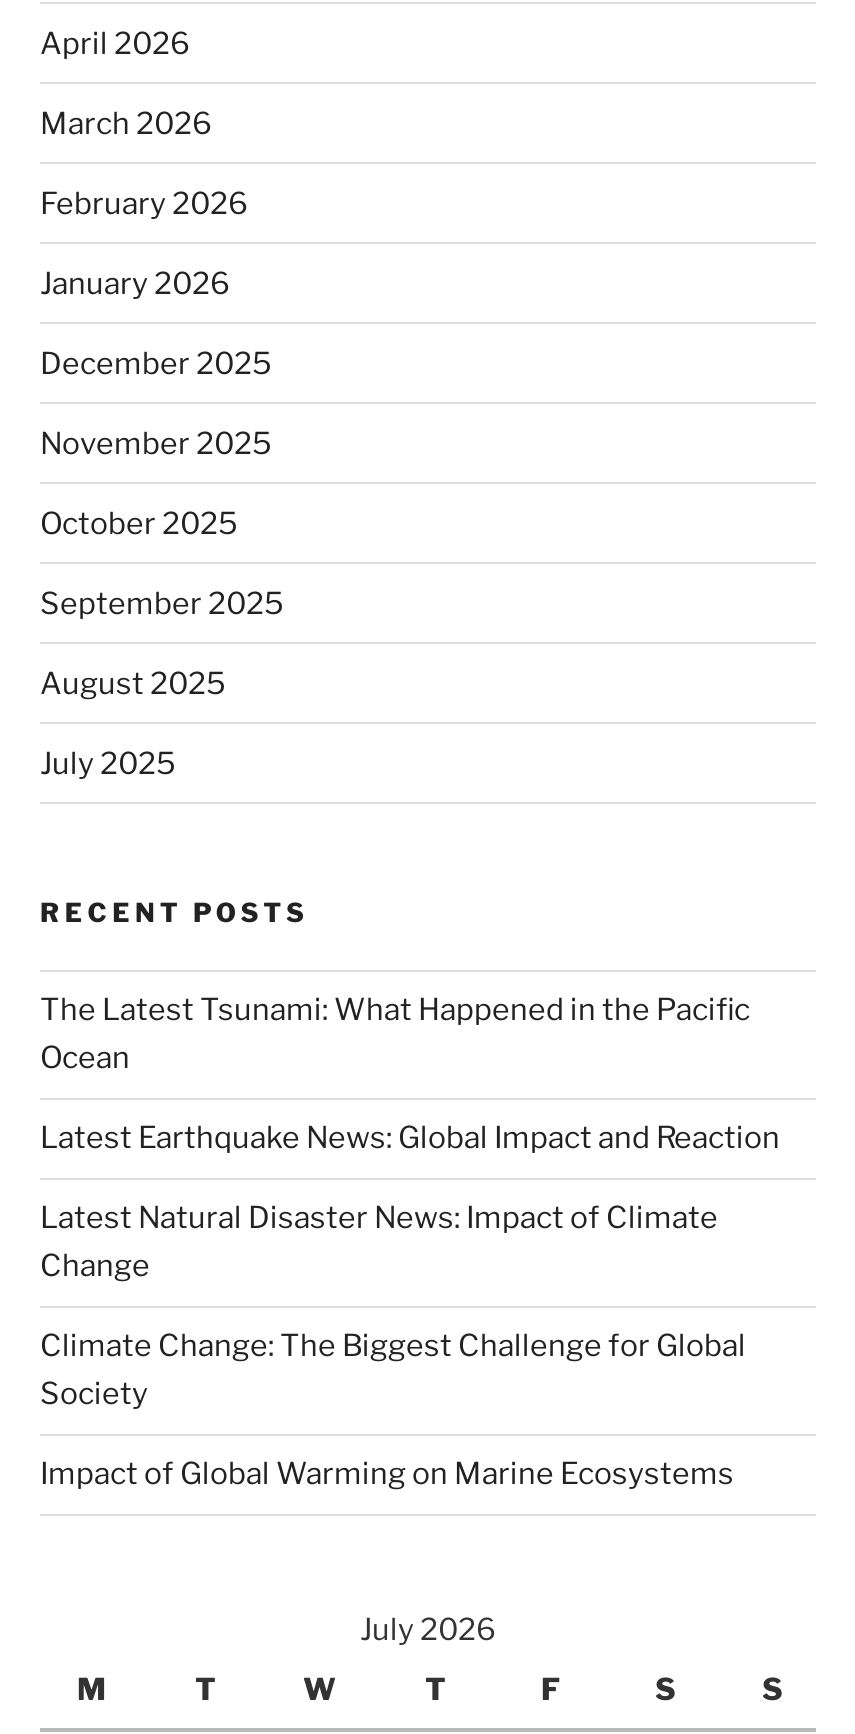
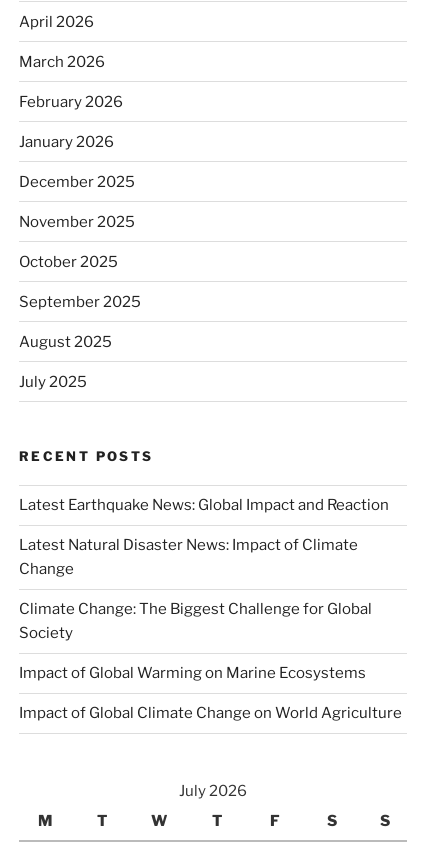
- The Latest Tsunami: What Happened in the Pacific
- Ocean

moved up: Latest Earthquake News: Global Impact and Reaction | Latest Natural Disaster News: Impact of Climate | Change | Climate Change: The Biggest Challenge for Global | Society | Impact of Global Warming on Marine Ecosystems

+ Impact of Global Climate Change on World Agriculture
